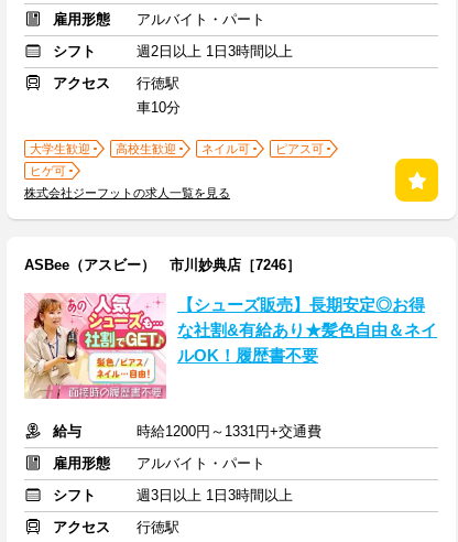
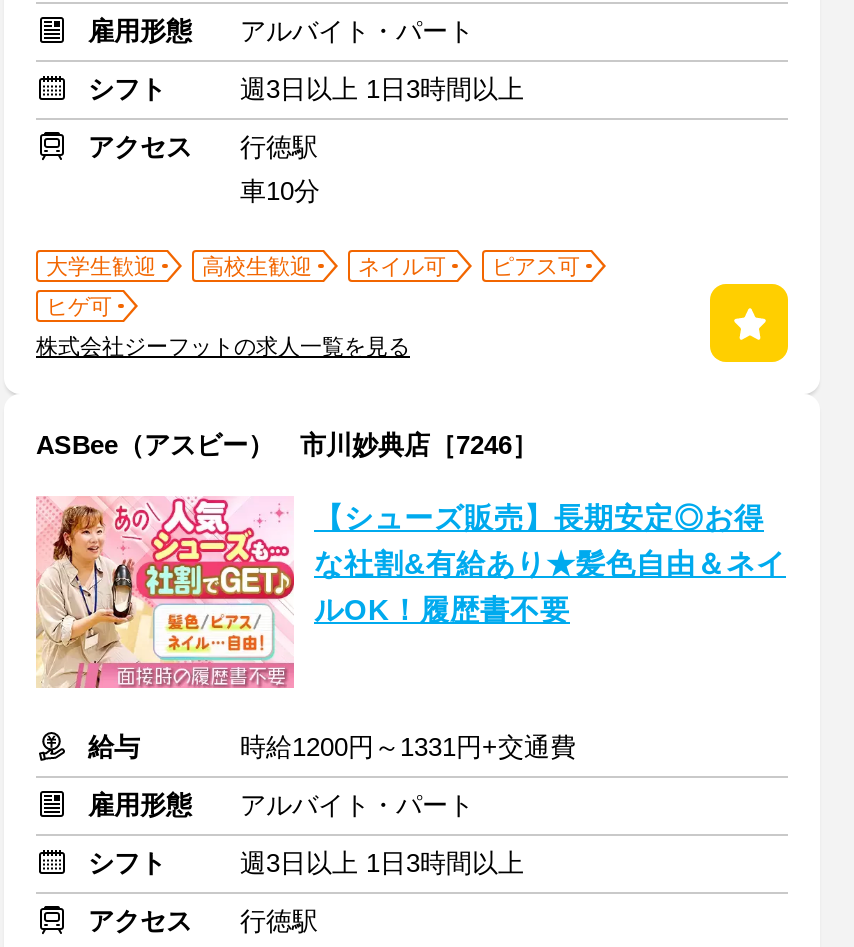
- 週2日以上 1日3時間以上
+ 週3日以上 1日3時間以上
